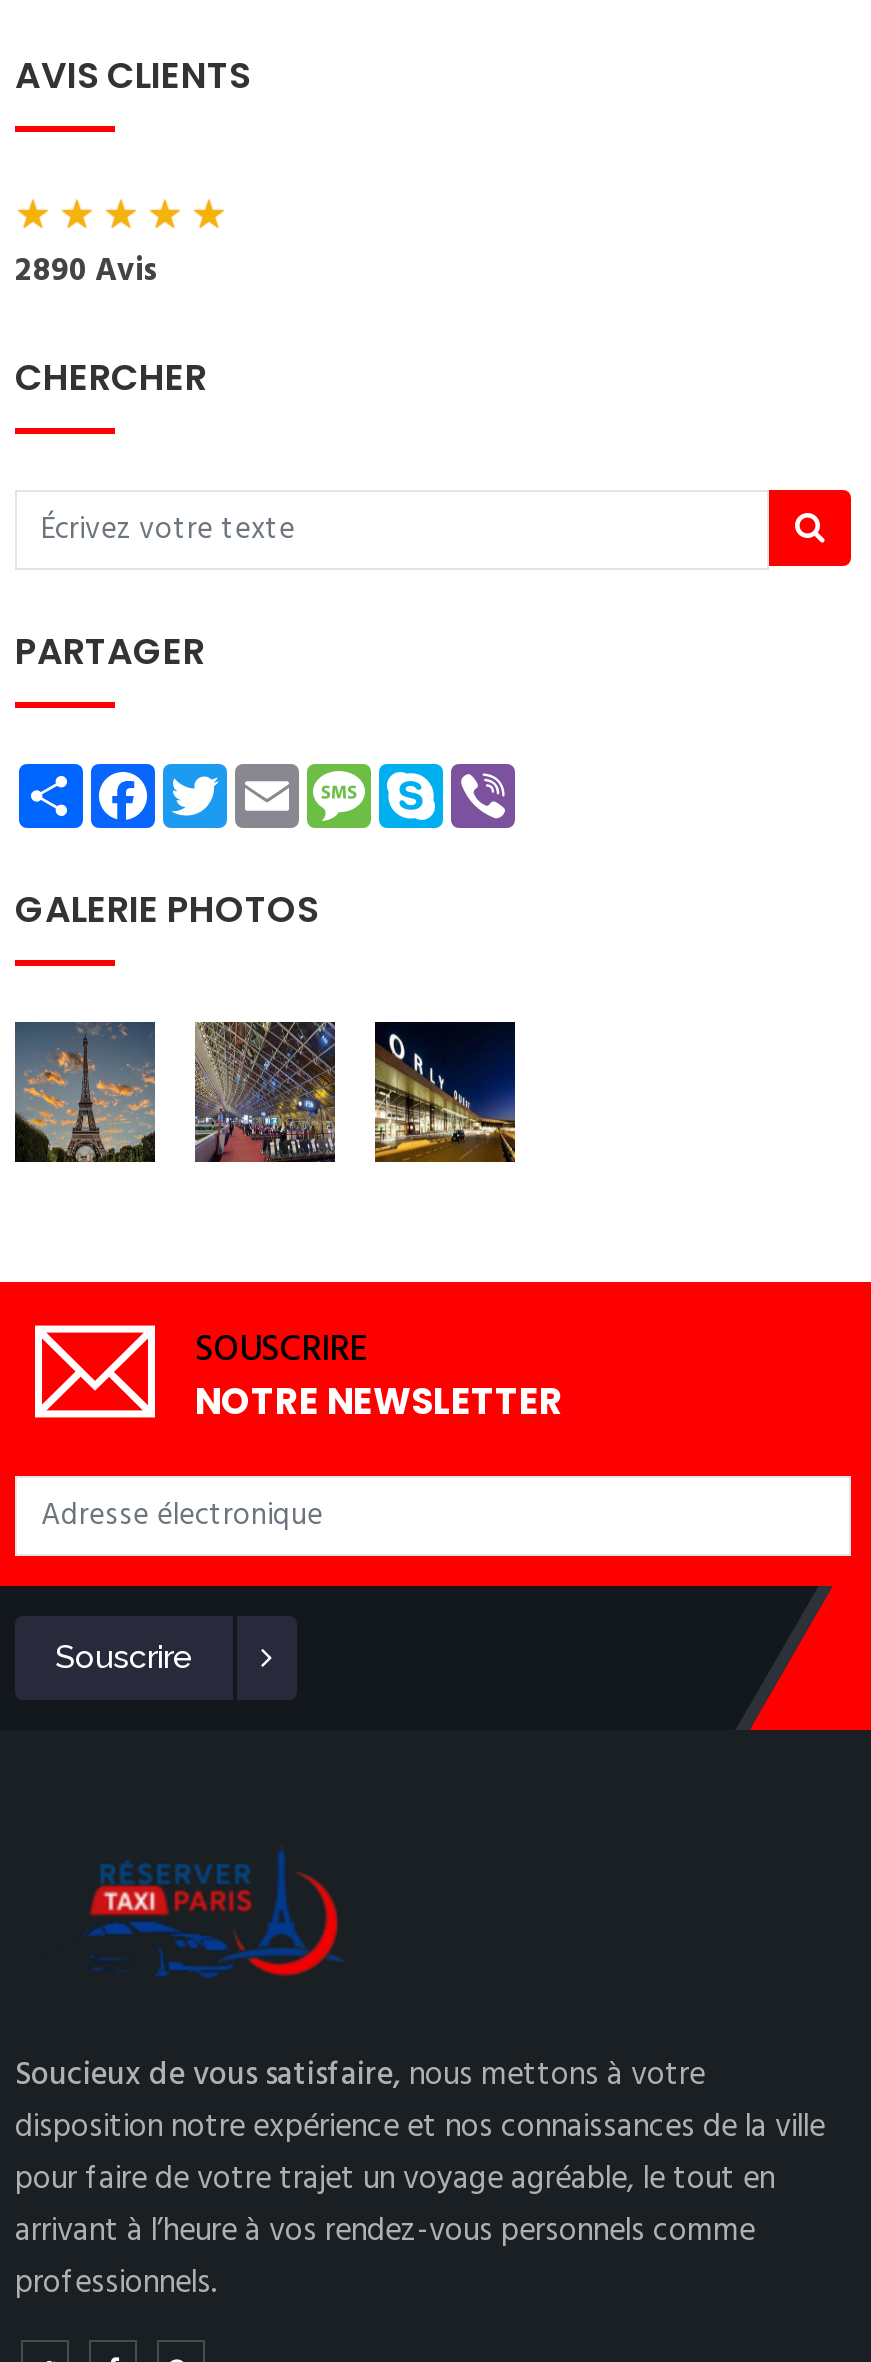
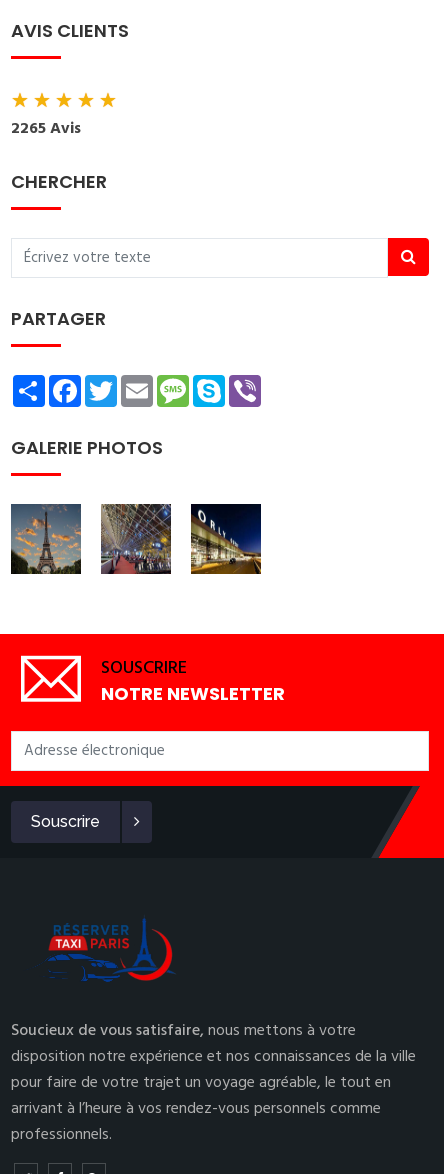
- 2890 Avis
+ 2265 Avis
